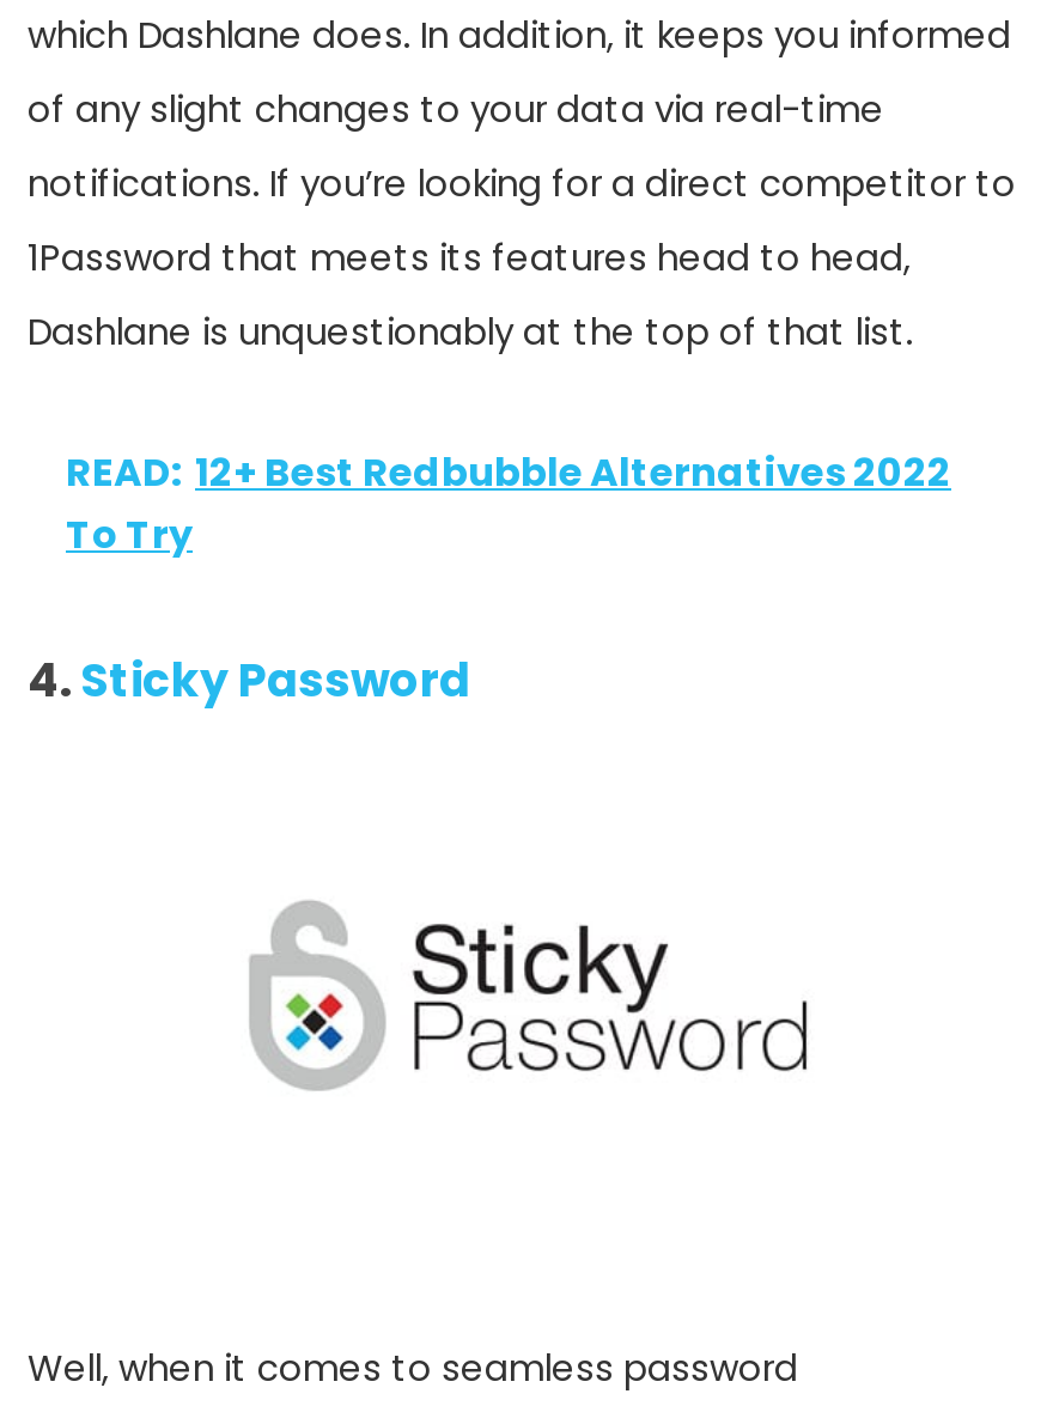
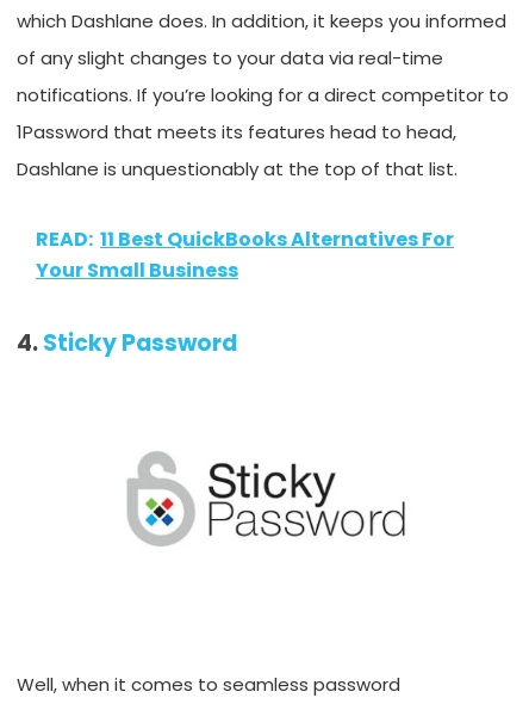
- READ: 12+ Best Redbubble Alternatives 2022
- To Try
+ READ: 11 Best QuickBooks Alternatives For
+ Your Small Business
